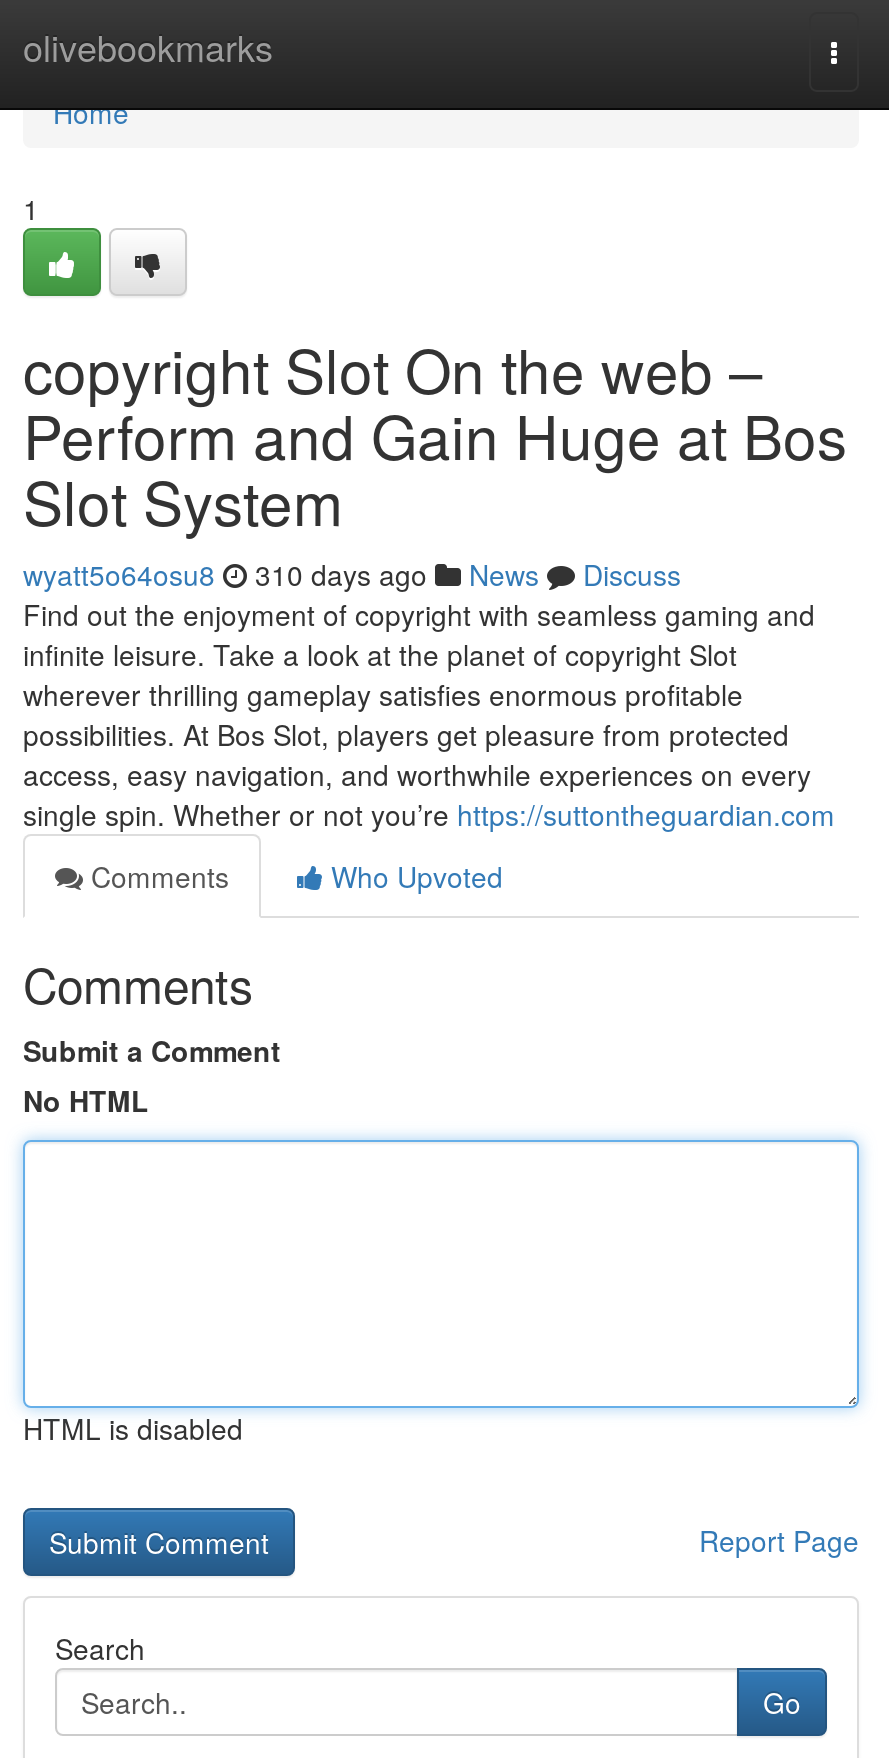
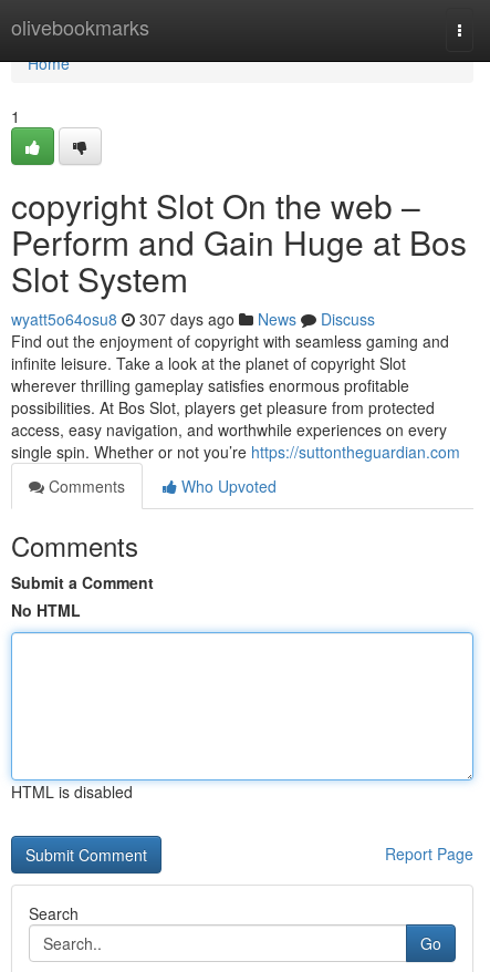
- wyatt5o64osu8 310 days ago News Discuss
+ wyatt5o64osu8 307 days ago News Discuss
